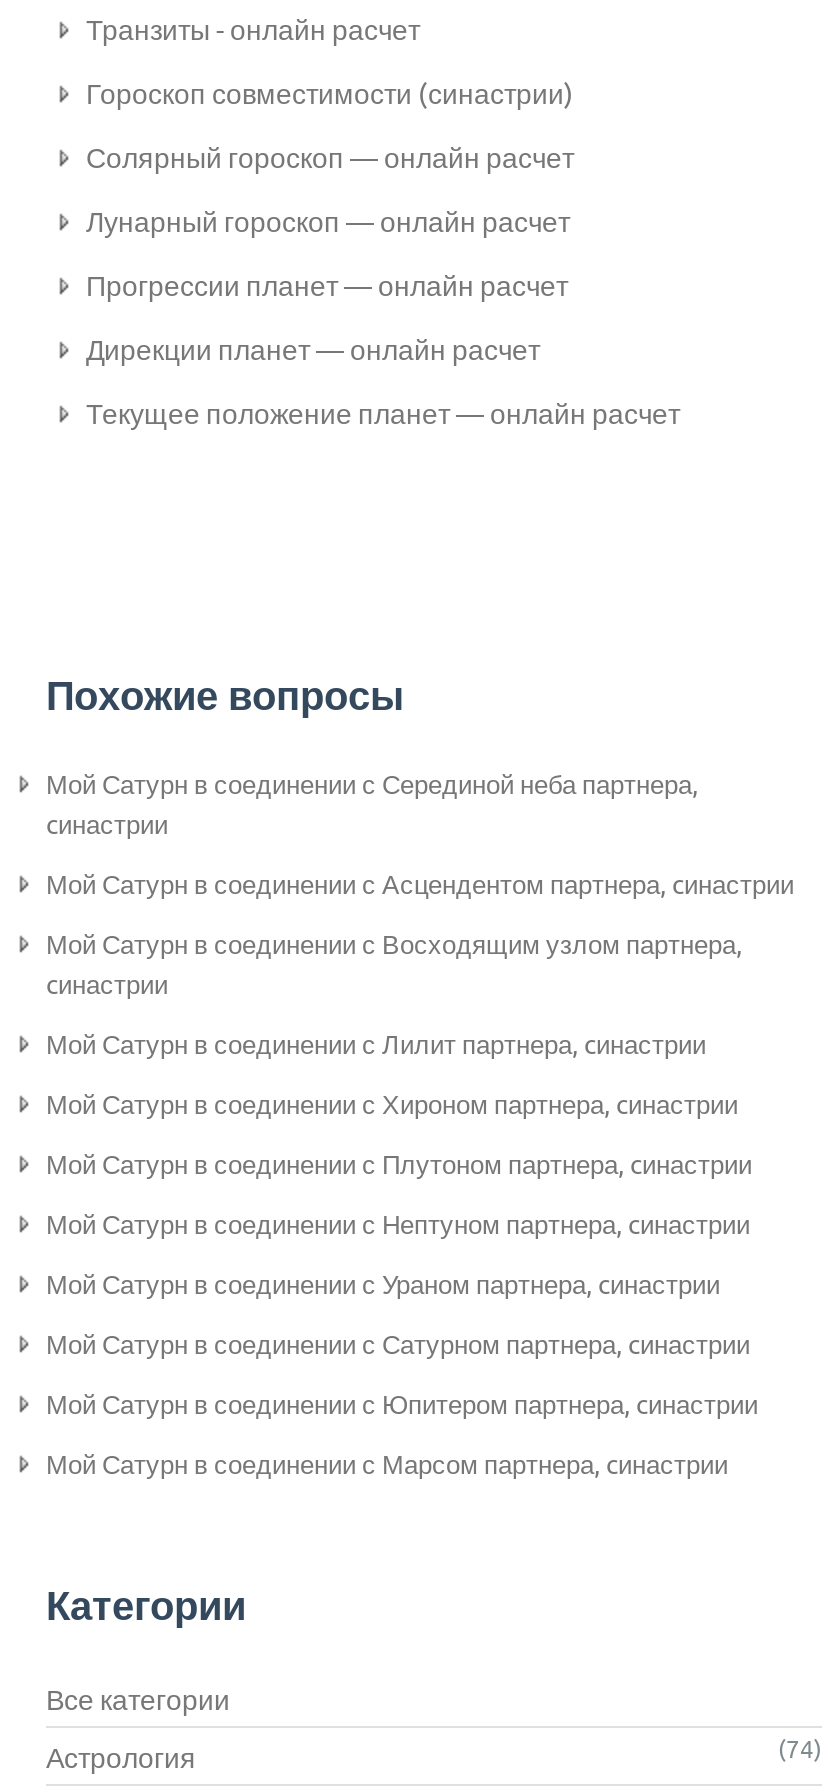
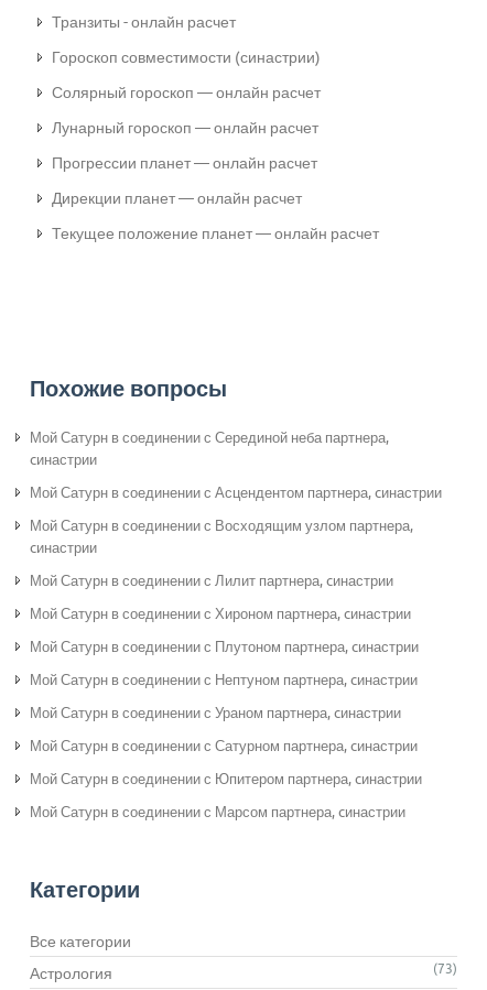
- (74)
+ (73)
